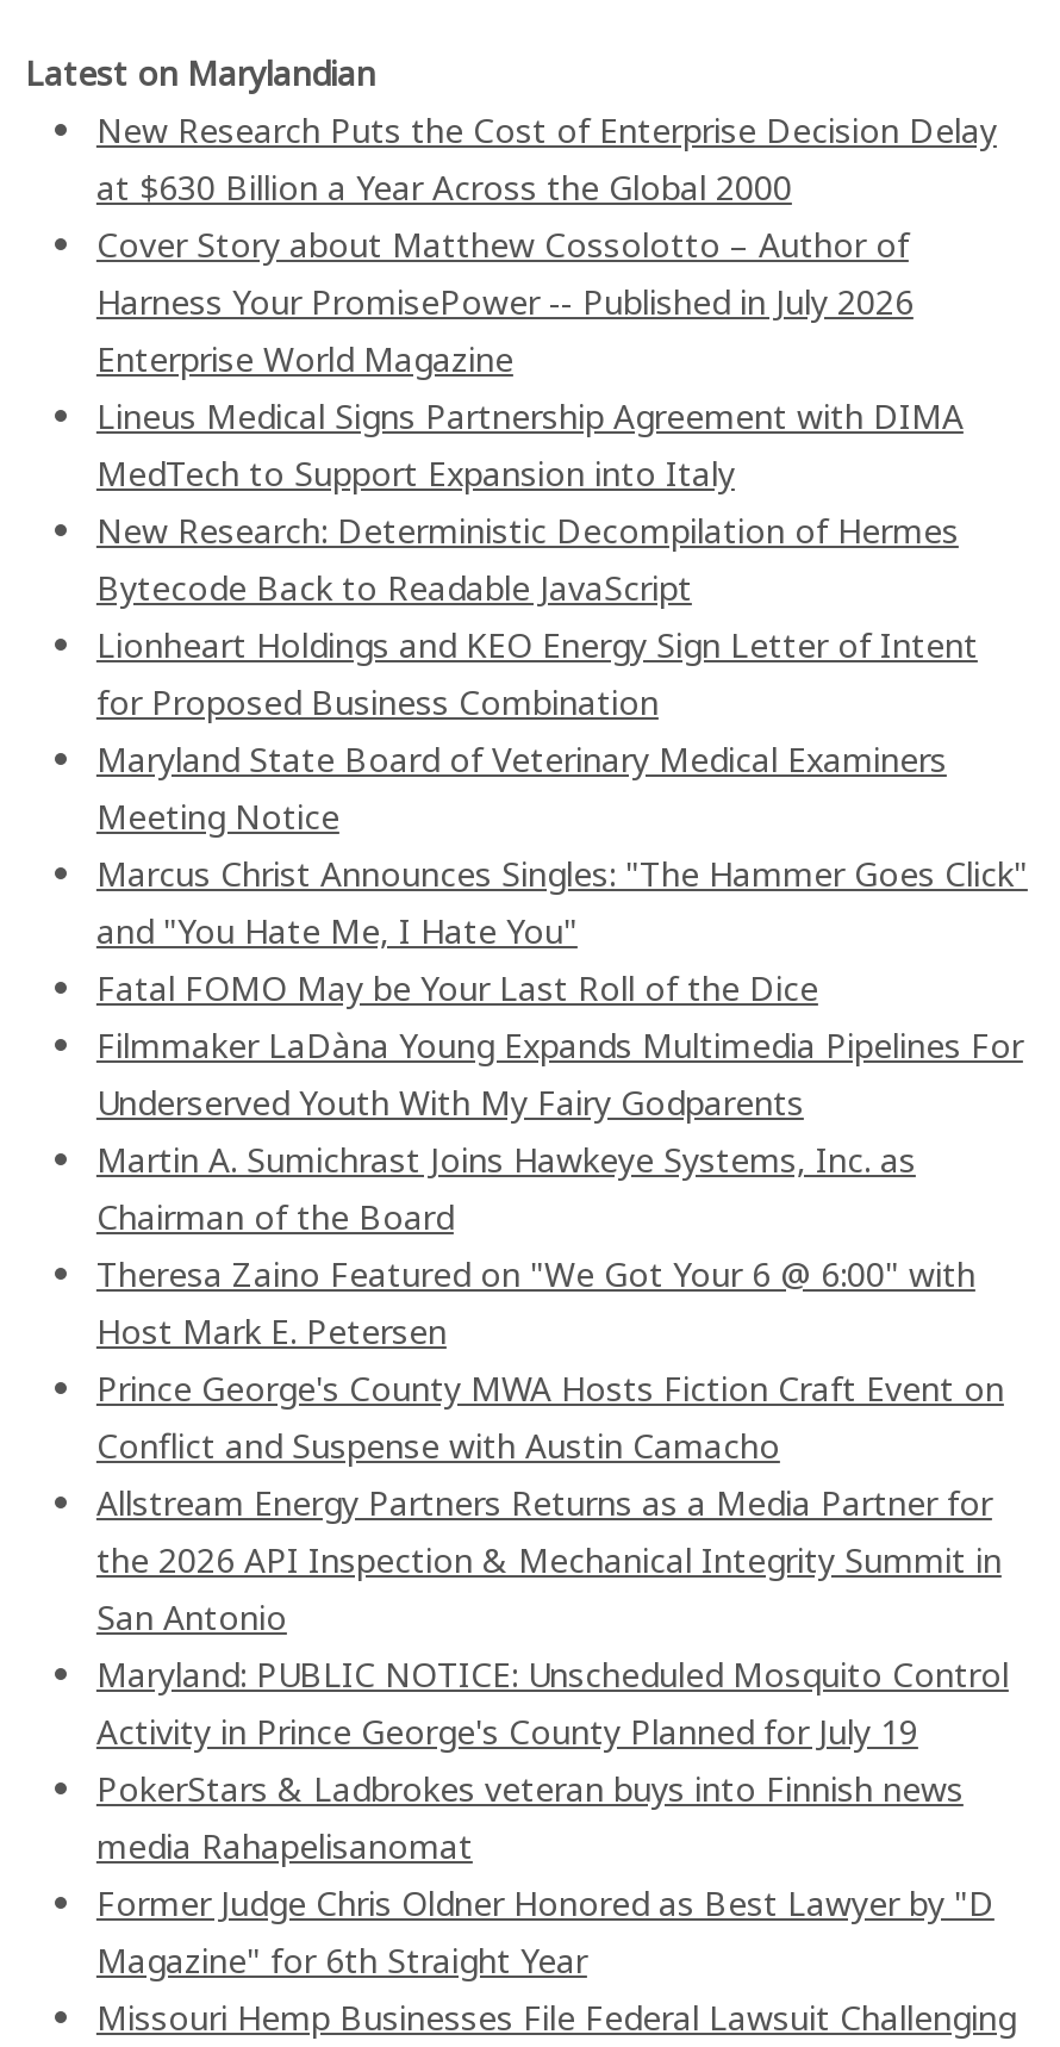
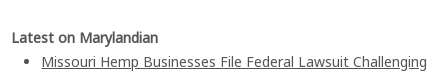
- New Research Puts the Cost of Enterprise Decision Delay
- at $630 Billion a Year Across the Global 2000
- Cover Story about Matthew Cossolotto – Author of
- Harness Your PromisePower -- Published in July 2026
- Enterprise World Magazine
- Lineus Medical Signs Partnership Agreement with DIMA
- MedTech to Support Expansion into Italy
- New Research: Deterministic Decompilation of Hermes
- Bytecode Back to Readable JavaScript
- Lionheart Holdings and KEO Energy Sign Letter of Intent
- for Proposed Business Combination
- Maryland State Board of Veterinary Medical Examiners
- Meeting Notice
- Marcus Christ Announces Singles: "The Hammer Goes Click"
- and "You Hate Me, I Hate You"
- Fatal FOMO May be Your Last Roll of the Dice
- Filmmaker LaDàna Young Expands Multimedia Pipelines For
- Underserved Youth With My Fairy Godparents
- Martin A. Sumichrast Joins Hawkeye Systems, Inc. as
- Chairman of the Board
- Theresa Zaino Featured on "We Got Your 6 @ 6:00" with
- Host Mark E. Petersen
- Prince George's County MWA Hosts Fiction Craft Event on
- Conflict and Suspense with Austin Camacho
- Allstream Energy Partners Returns as a Media Partner for
- the 2026 API Inspection & Mechanical Integrity Summit in
- San Antonio
- Maryland: PUBLIC NOTICE: Unscheduled Mosquito Control
- Activity in Prince George's County Planned for July 19
- PokerStars & Ladbrokes veteran buys into Finnish news
- media Rahapelisanomat
- Former Judge Chris Oldner Honored as Best Lawyer by "D
- Magazine" for 6th Straight Year
